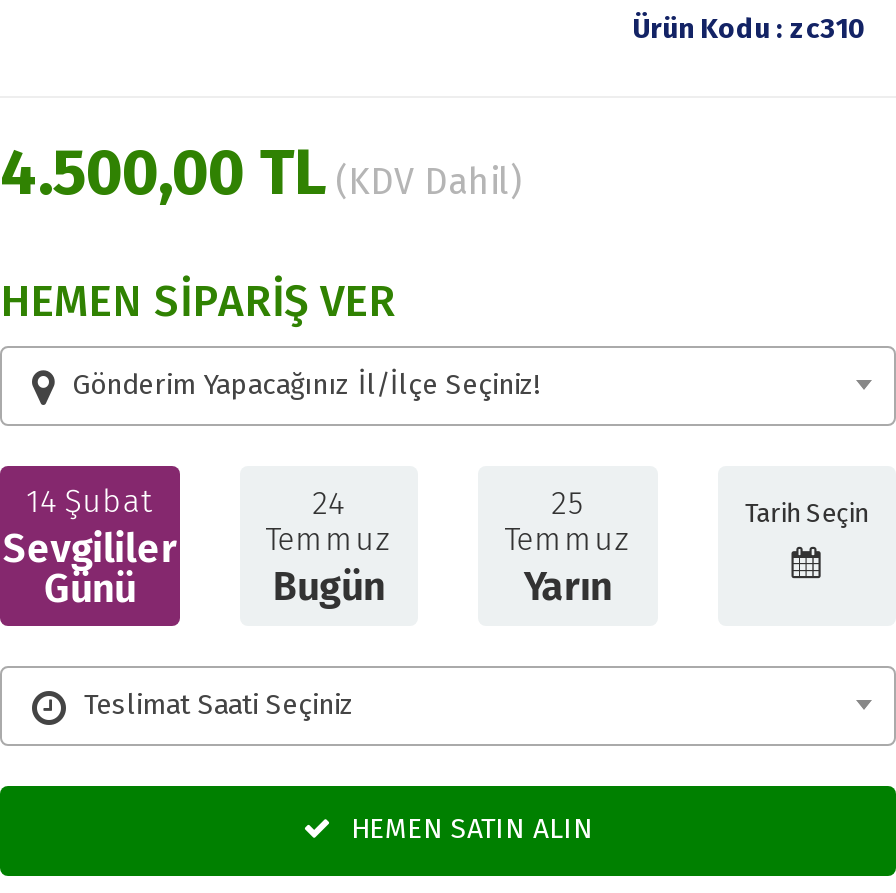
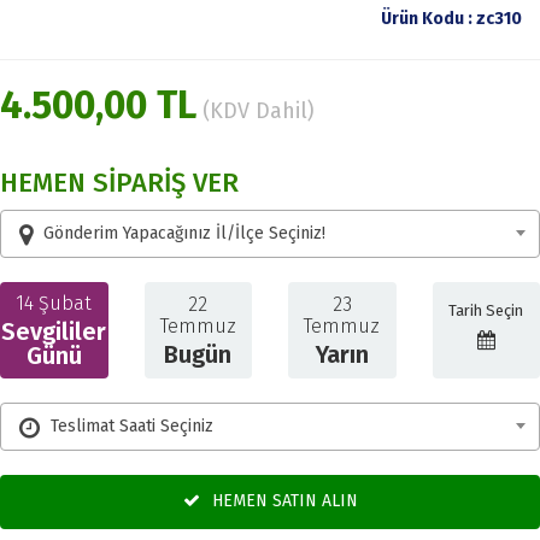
- 24
+ 22

- 25
+ 23
